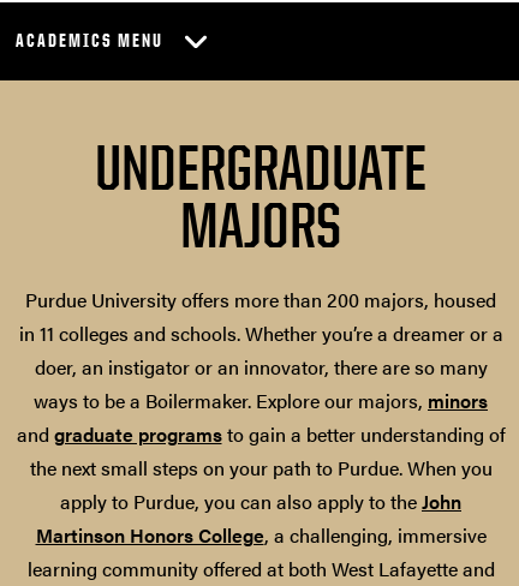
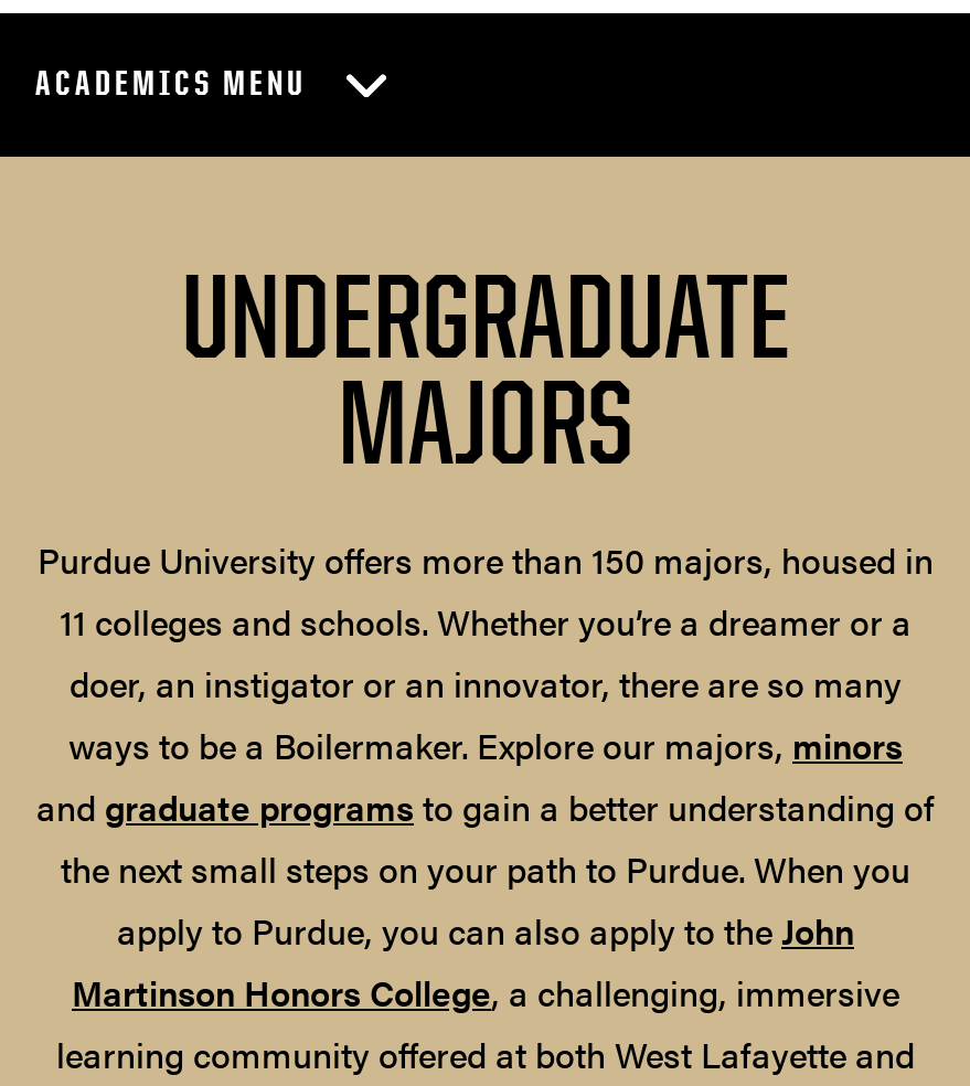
- Purdue University offers more than 200 majors, housed
- in 11 colleges and schools. Whether you’re a dreamer or a
+ Purdue University offers more than 150 majors, housed in
+ 11 colleges and schools. Whether you’re a dreamer or a
